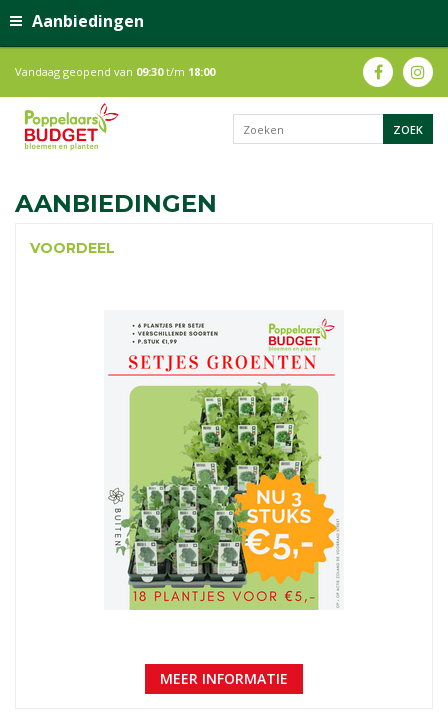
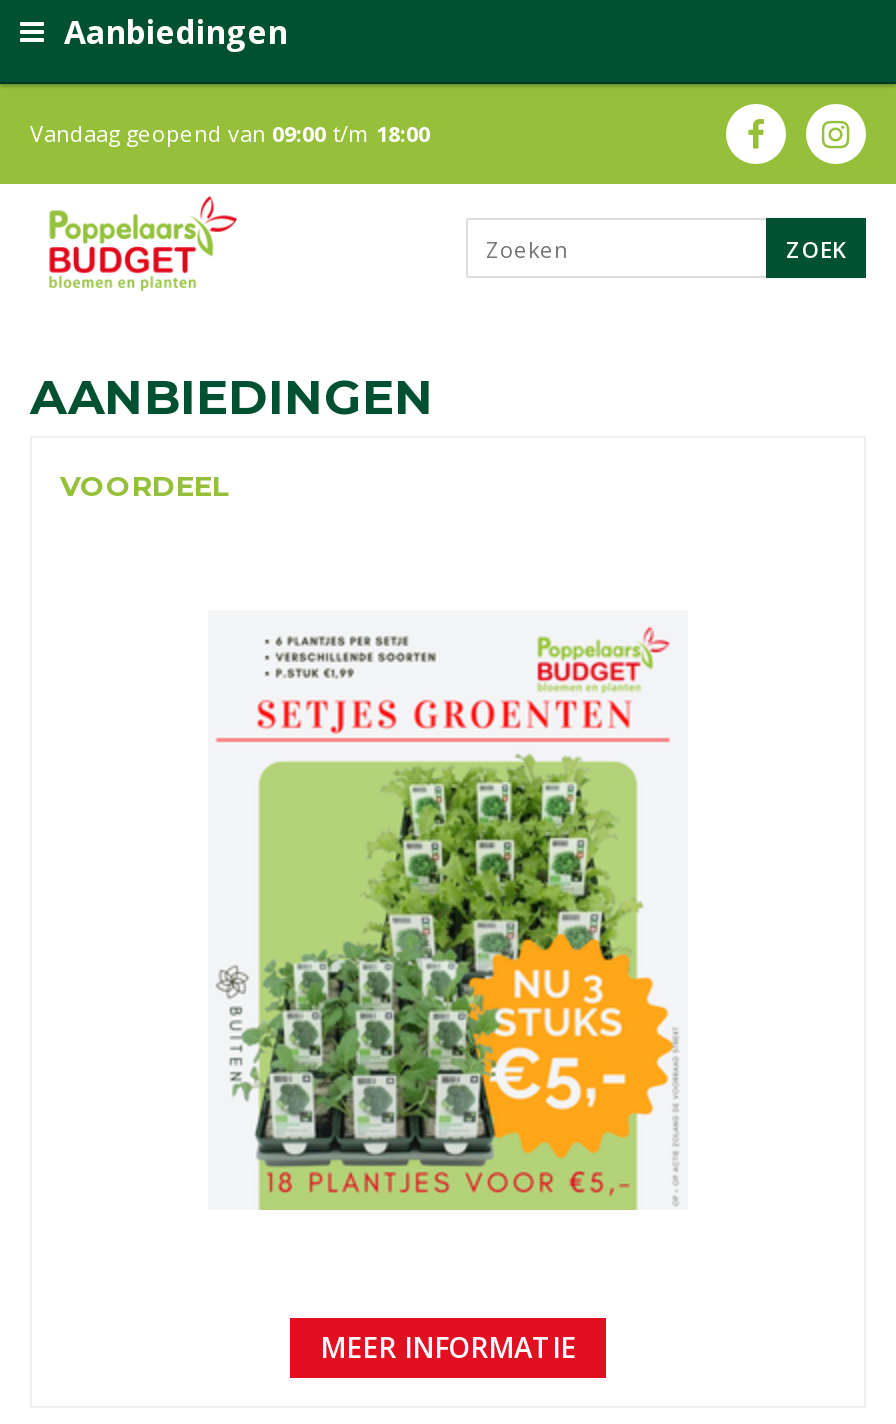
- Vandaag geopend van 09:30 t/m 18:00
+ Vandaag geopend van 09:00 t/m 18:00
